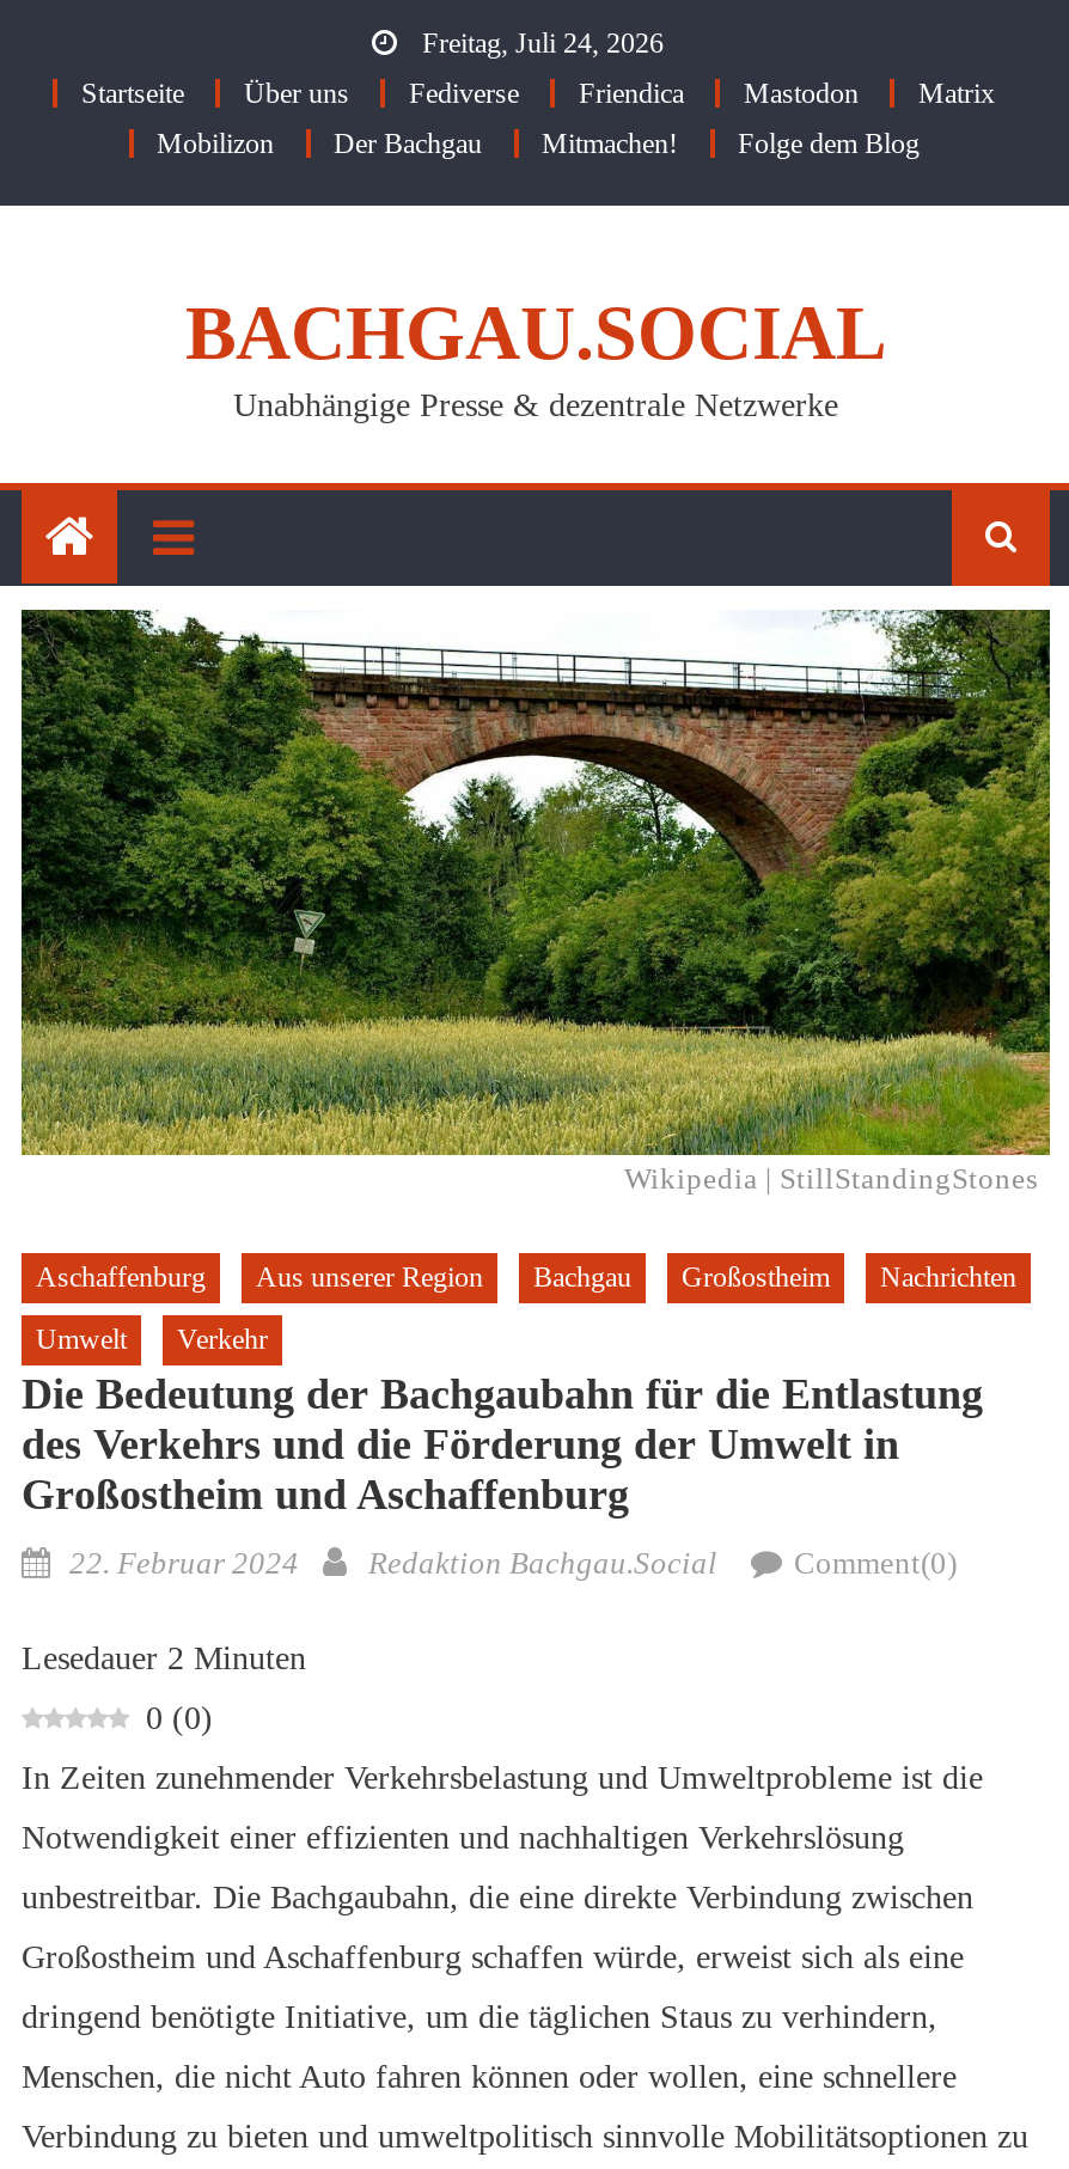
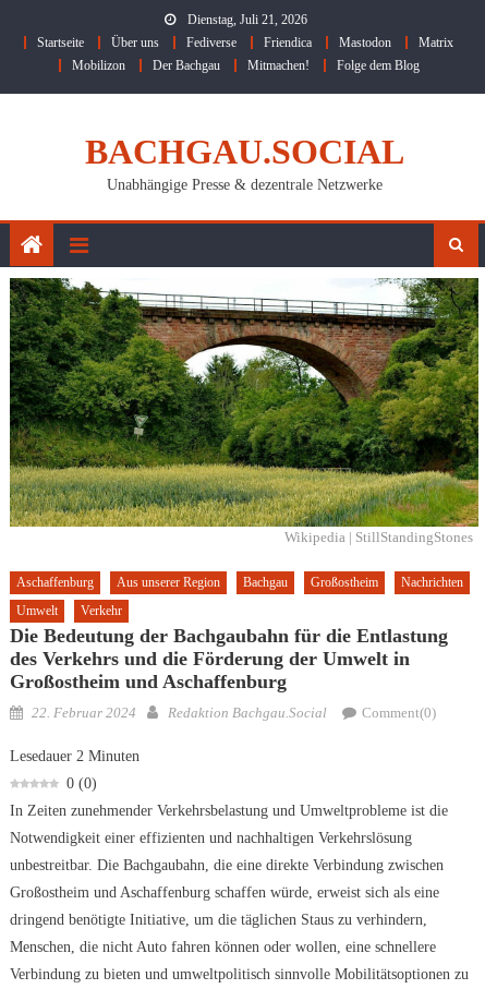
- Freitag, Juli 24, 2026
+ Dienstag, Juli 21, 2026
